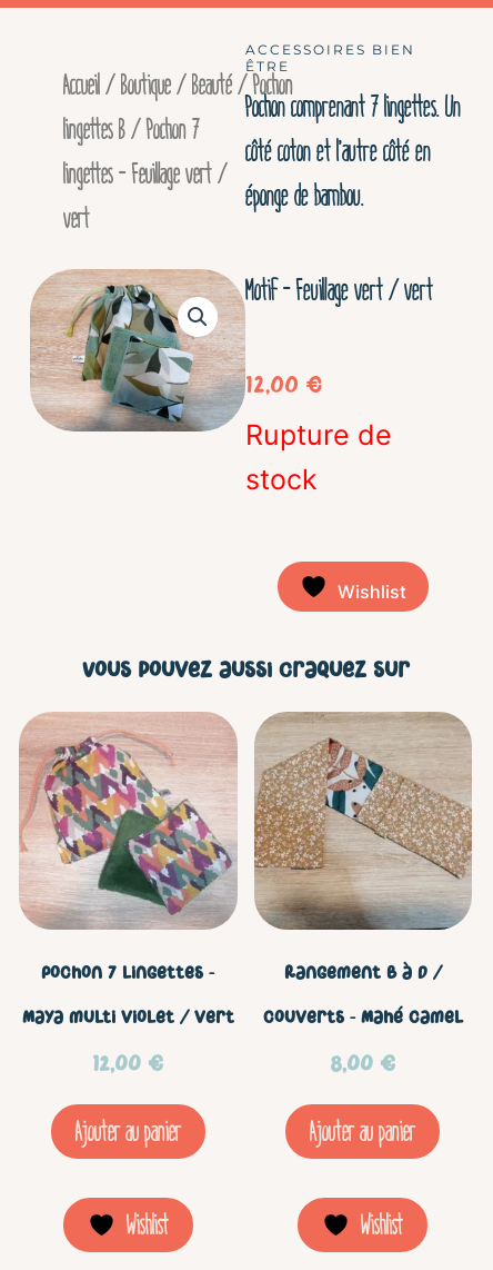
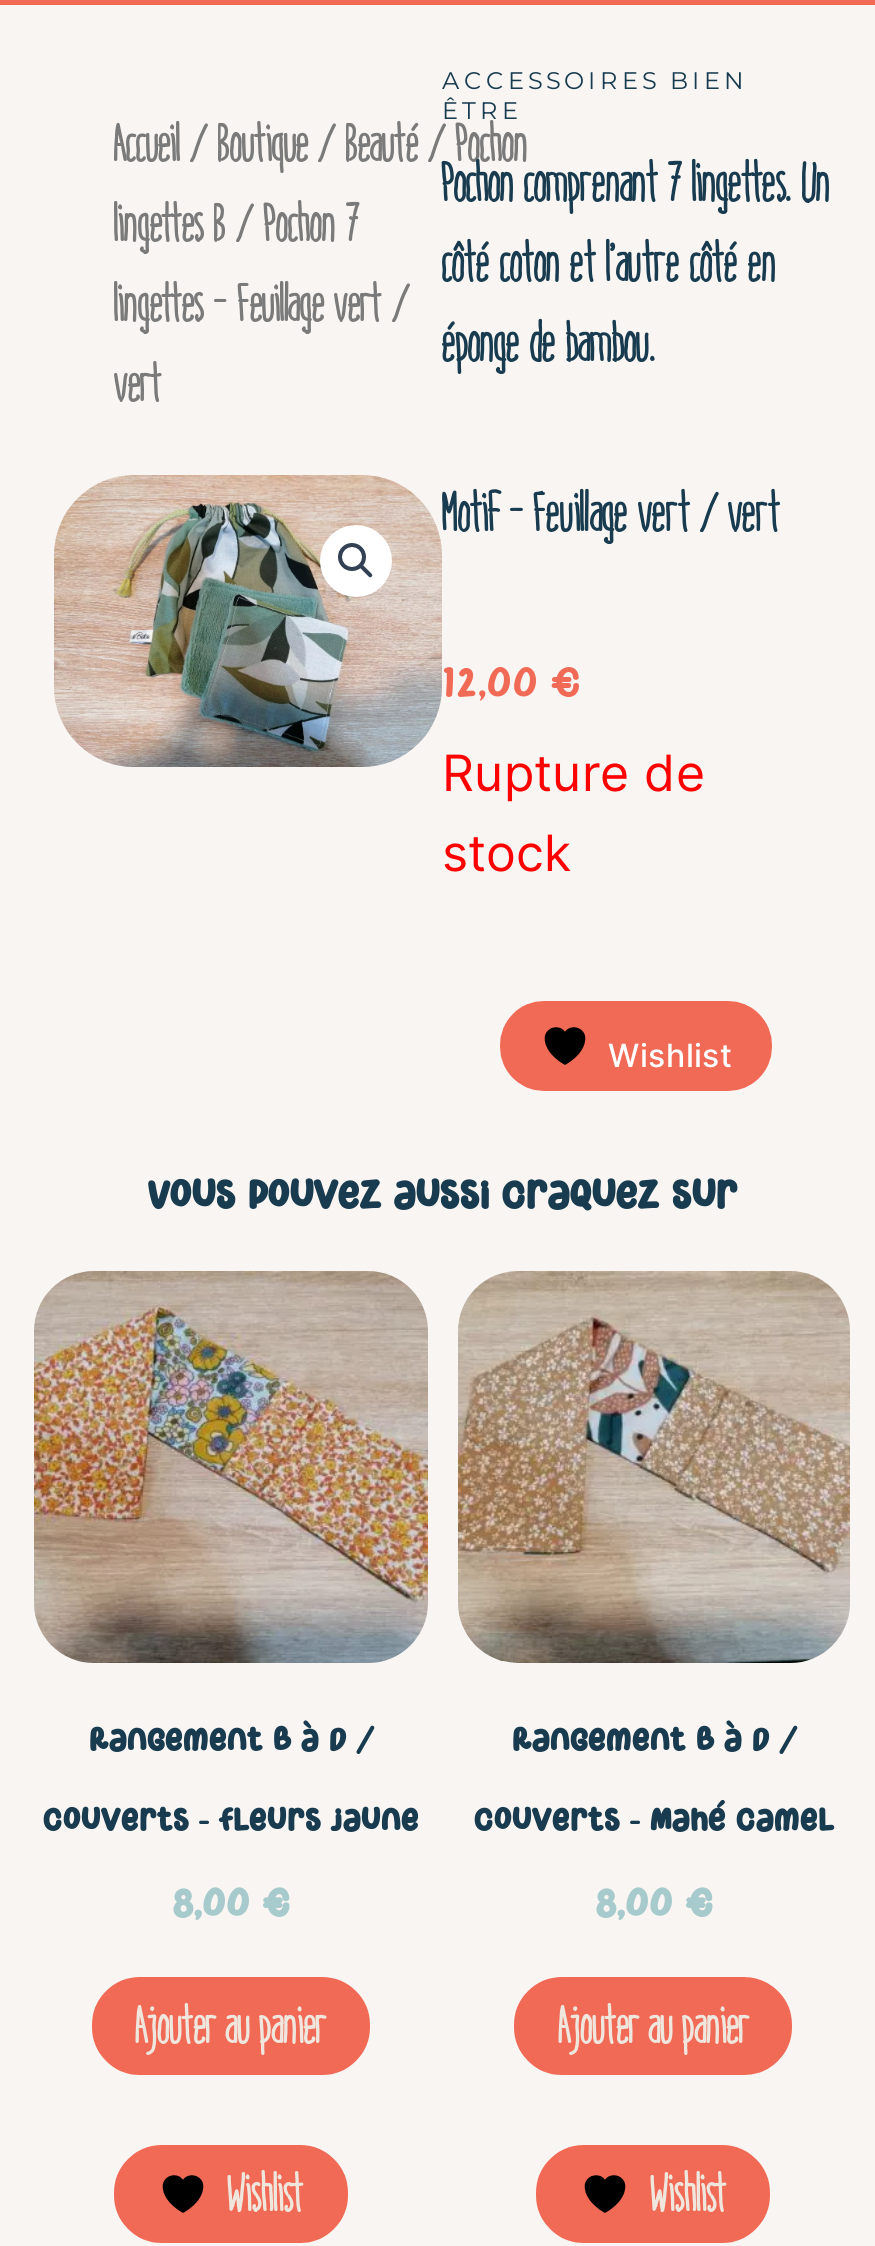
- [image]
- Pochon 7 lingettes –
+ [image]
+ Rangement B à D /

- Maya multi violet / vert
+ couverts – Fleurs jaune

- 12,00 €
+ 8,00 €
